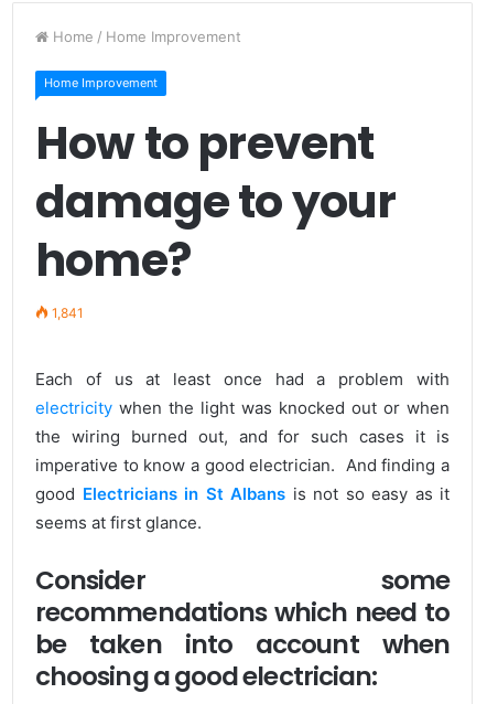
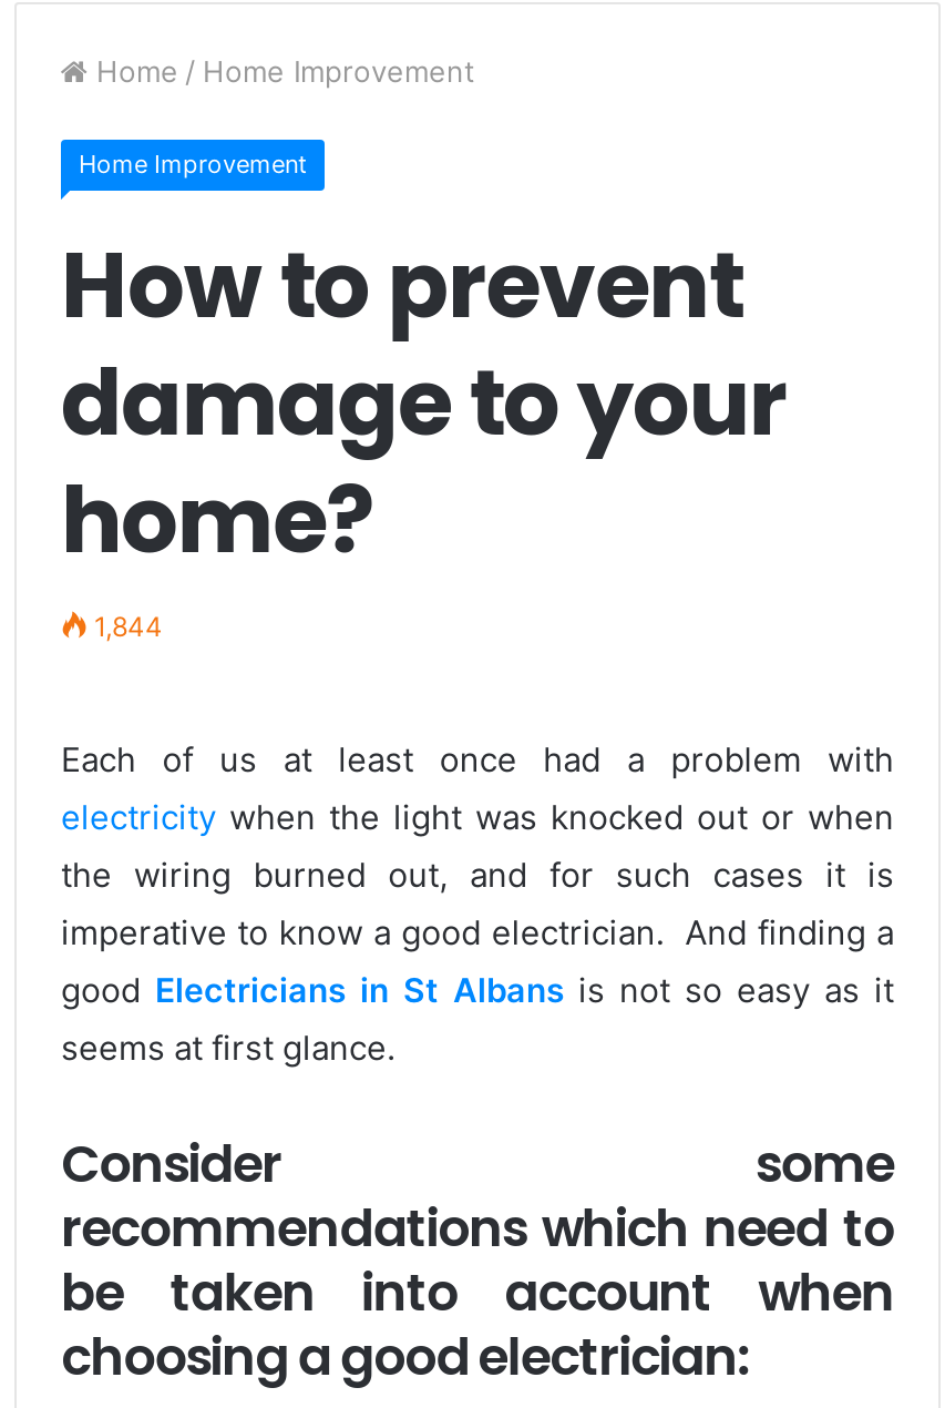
- 1,841
+ 1,844
